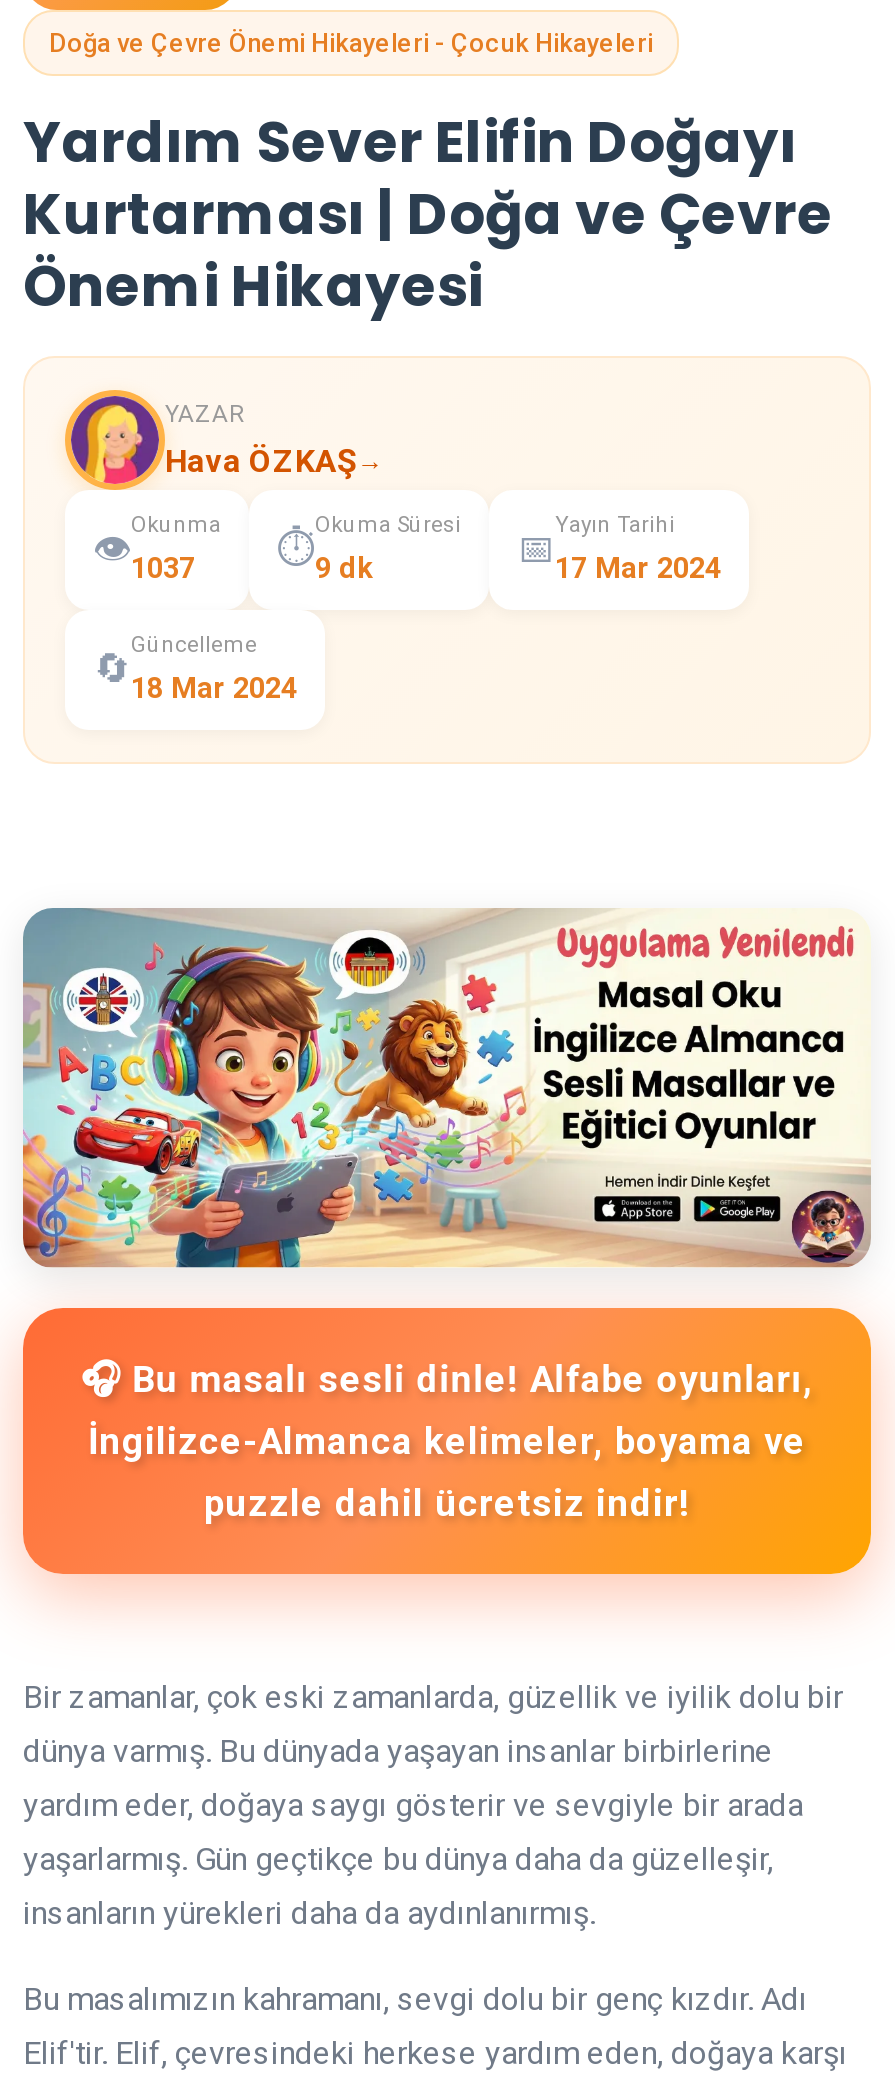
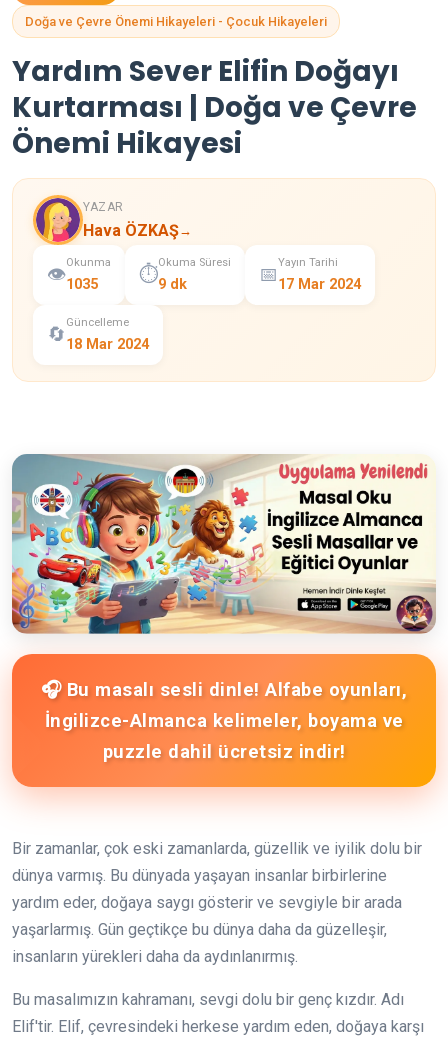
- 1037
+ 1035
